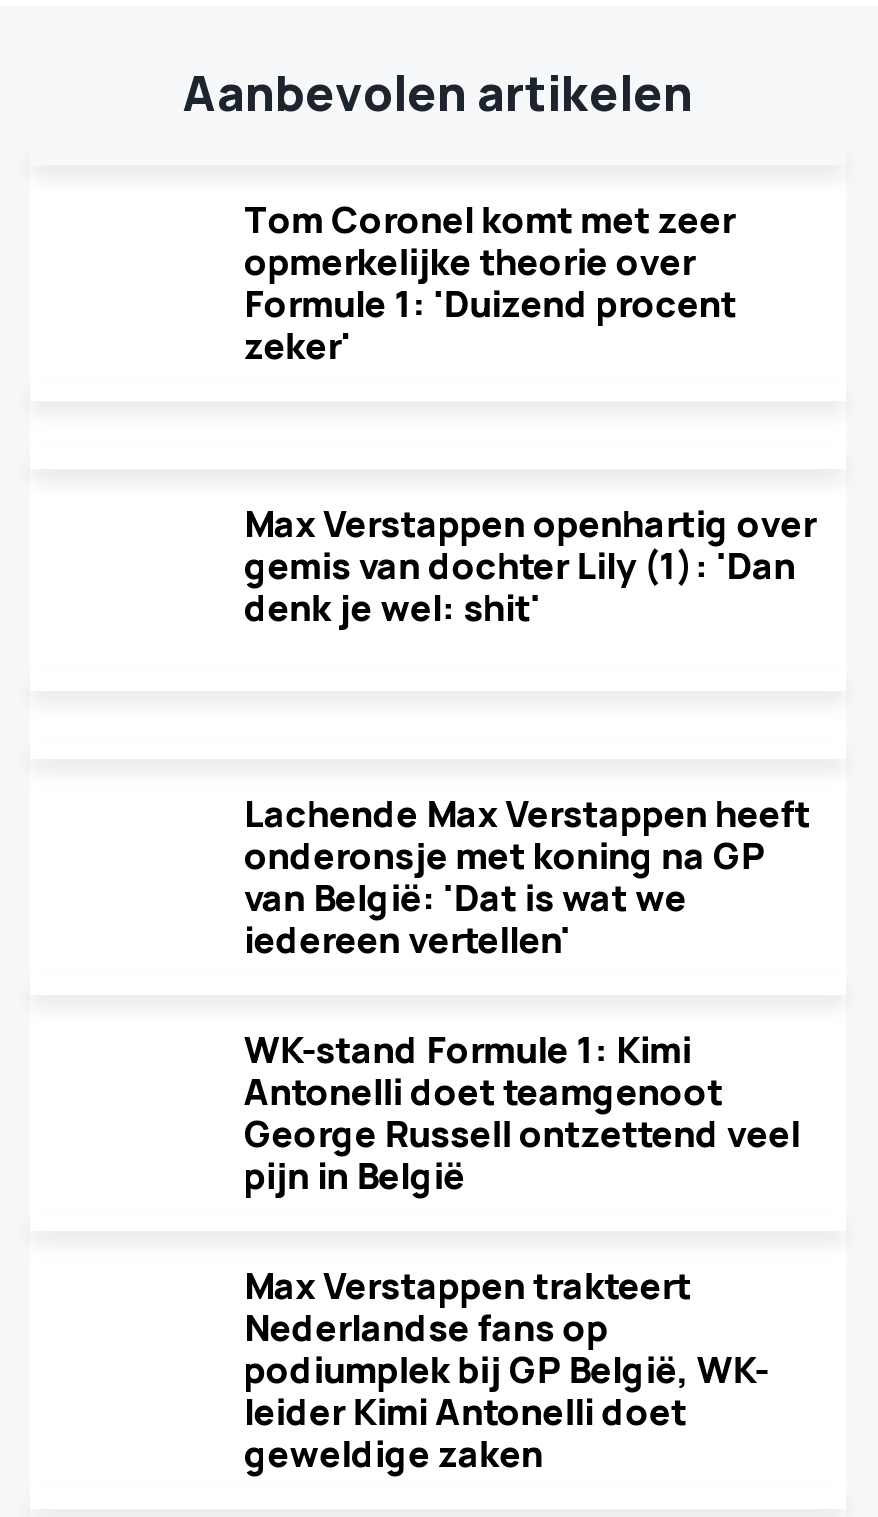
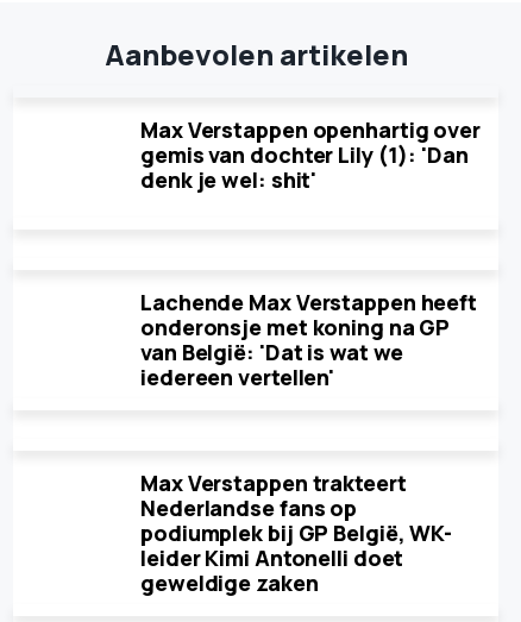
- Tom Coronel komt met zeer
- opmerkelijke theorie over
- Formule 1: 'Duizend procent
- zeker'

- WK-stand Formule 1: Kimi
- Antonelli doet teamgenoot
- George Russell ontzettend veel
- pijn in België
